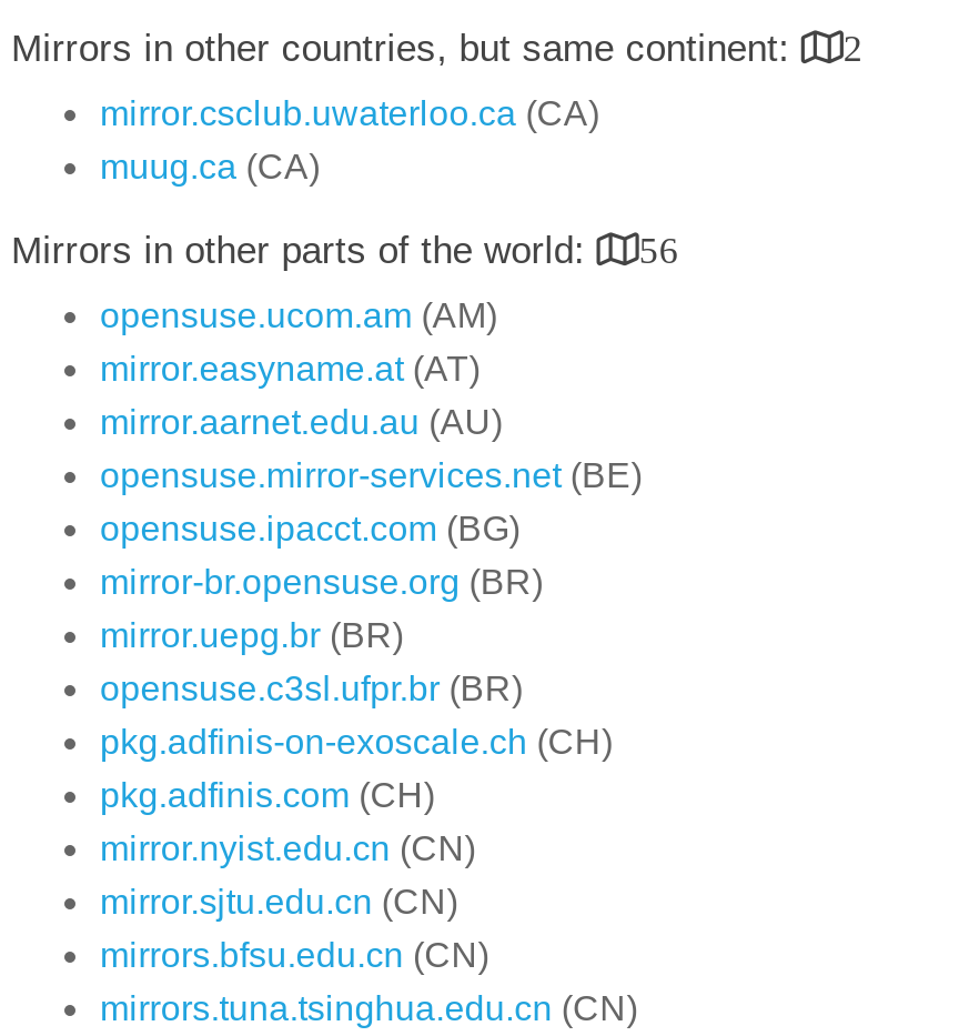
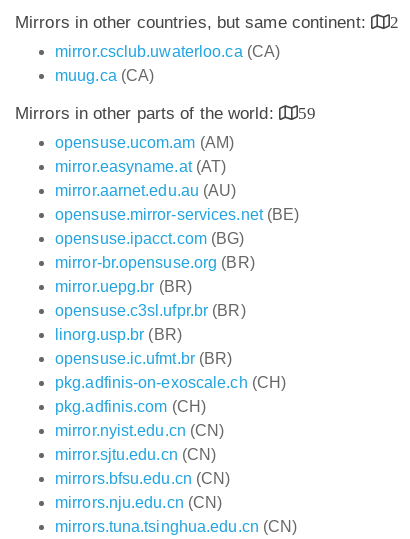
- Mirrors in other parts of the world: 56
+ Mirrors in other parts of the world: 59

+ linorg.usp.br (BR)
+ opensuse.ic.ufmt.br (BR)

+ mirrors.nju.edu.cn (CN)
